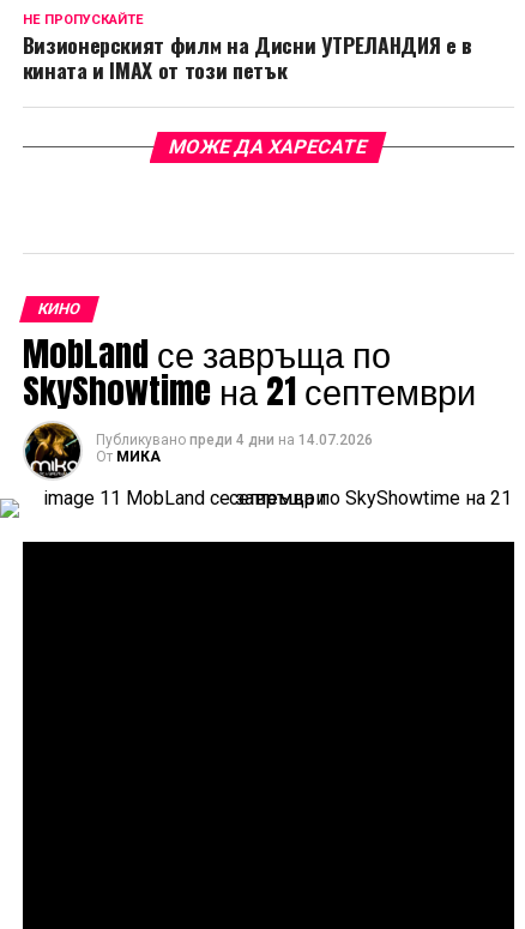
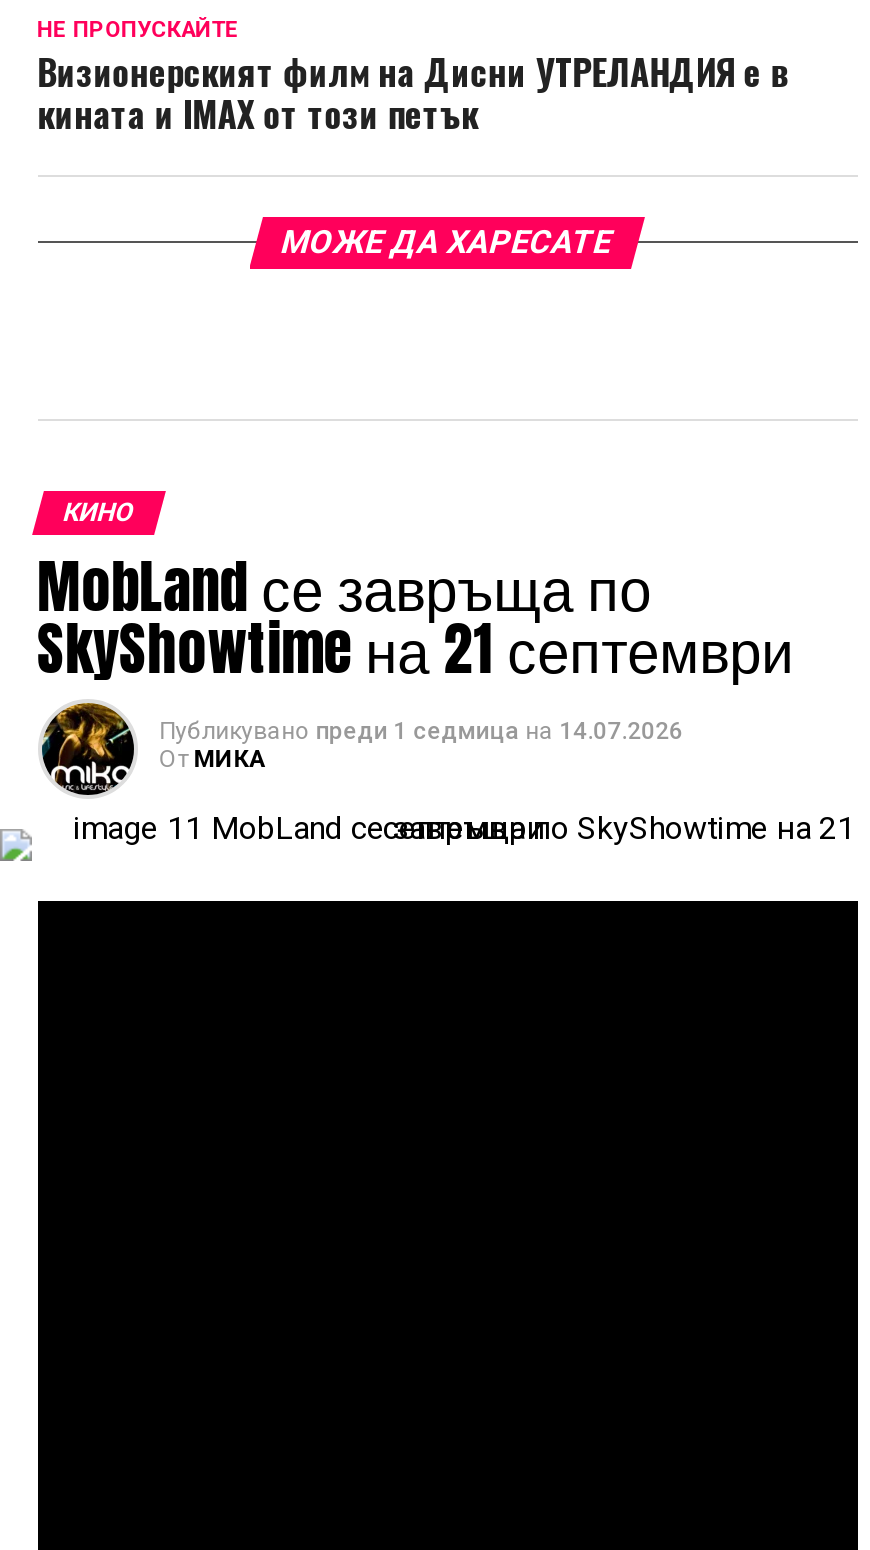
- Публикувано преди 4 дни на 14.07.2026
+ Публикувано преди 1 седмица на 14.07.2026
